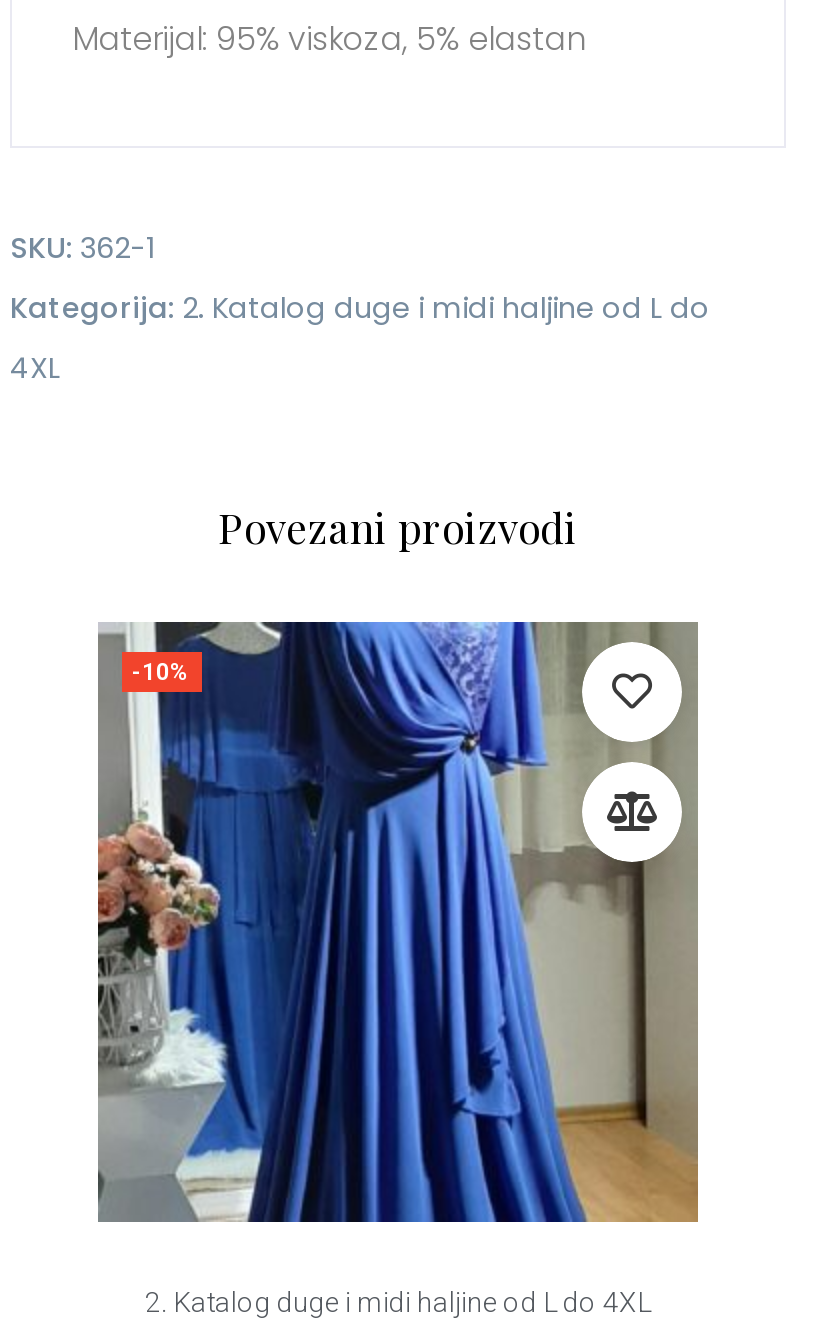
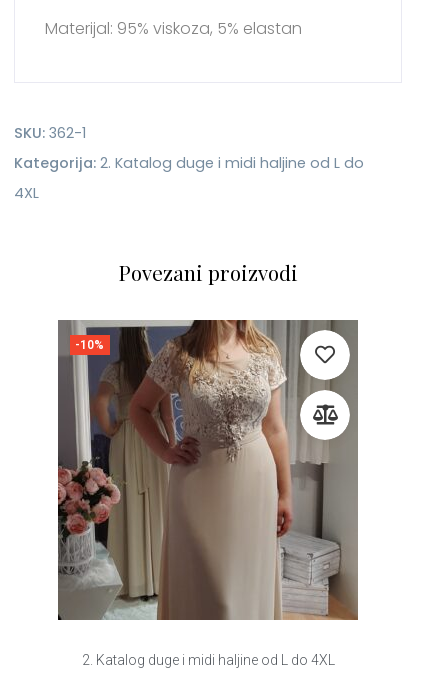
- [image]
+ [image]
